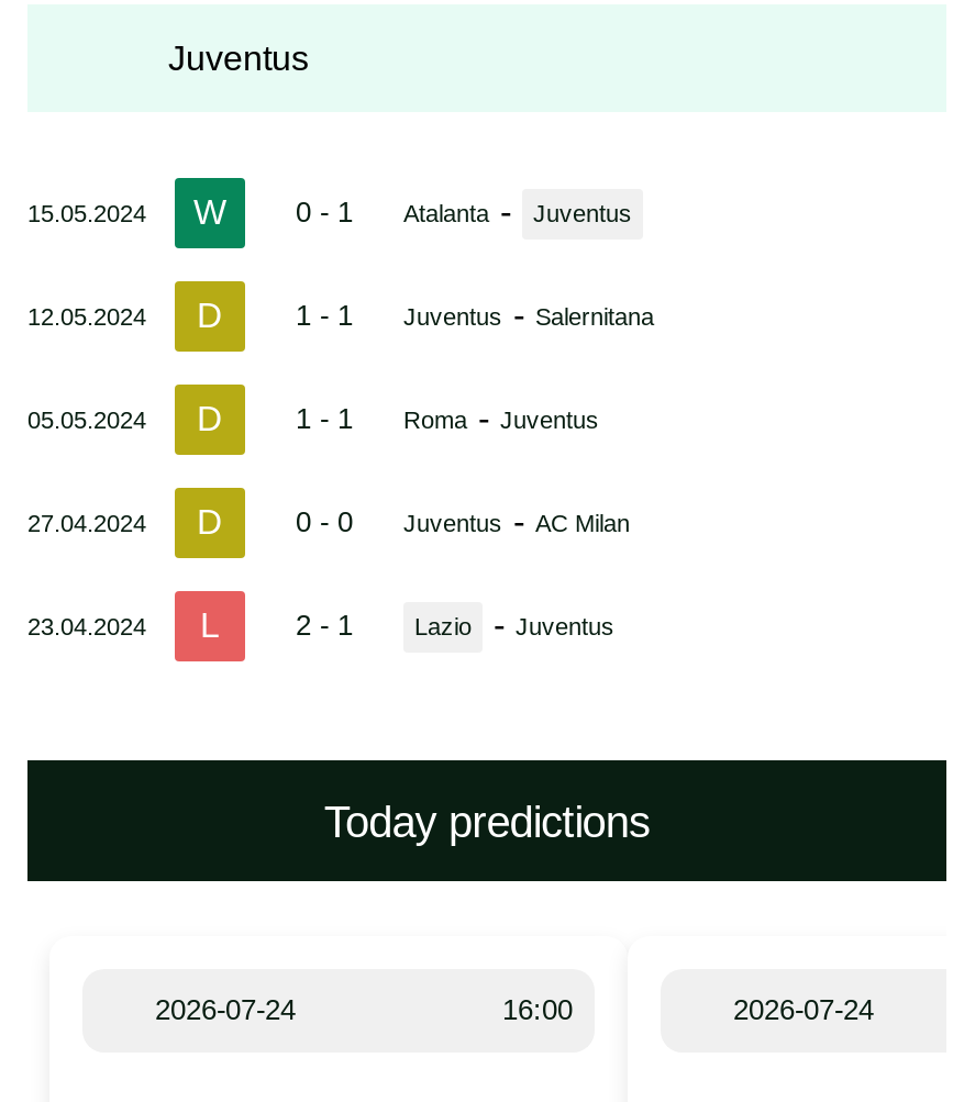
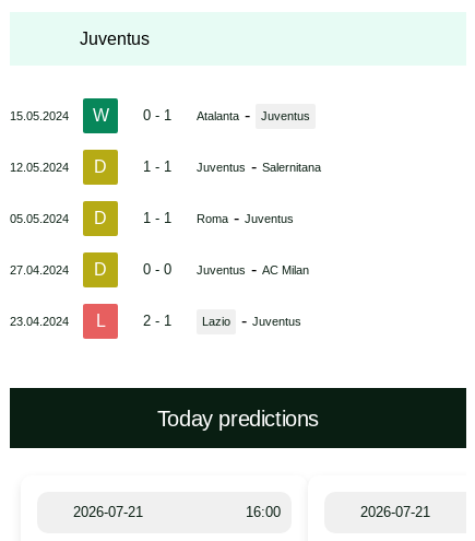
- 2026-07-24
+ 2026-07-21

- 2026-07-24
+ 2026-07-21
